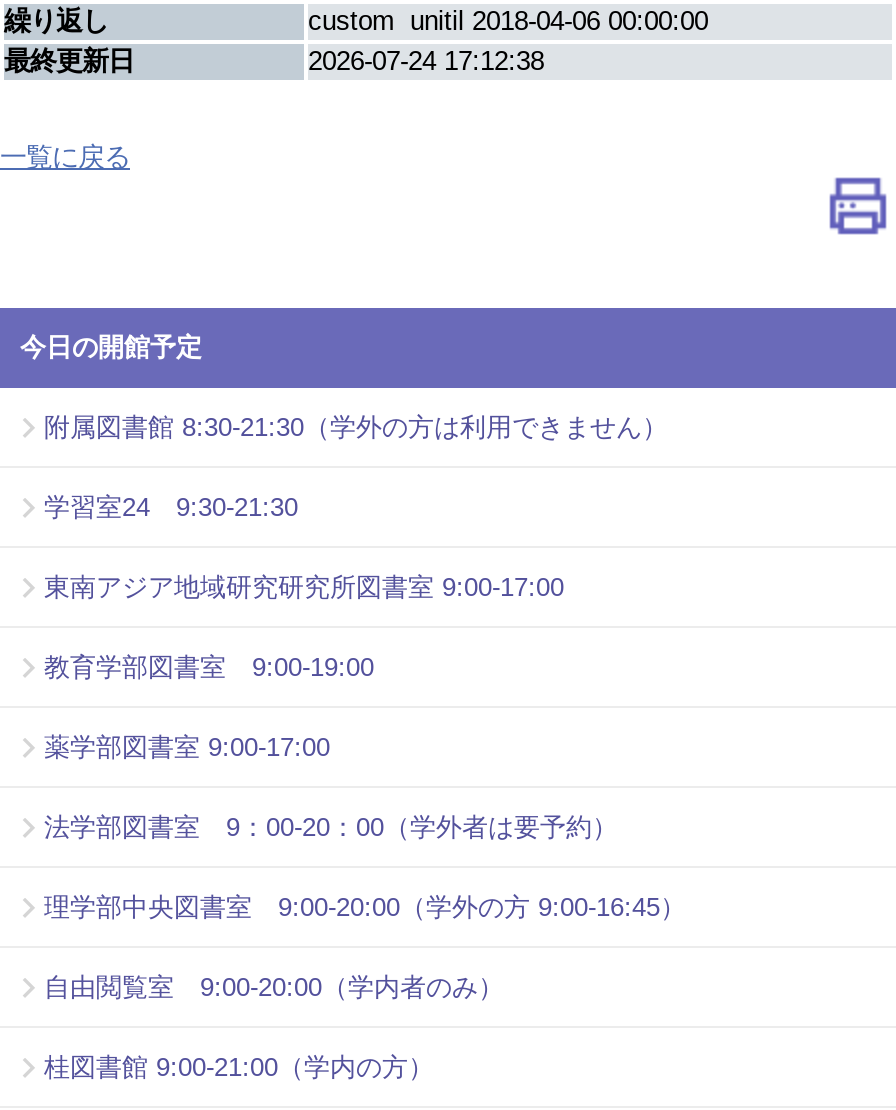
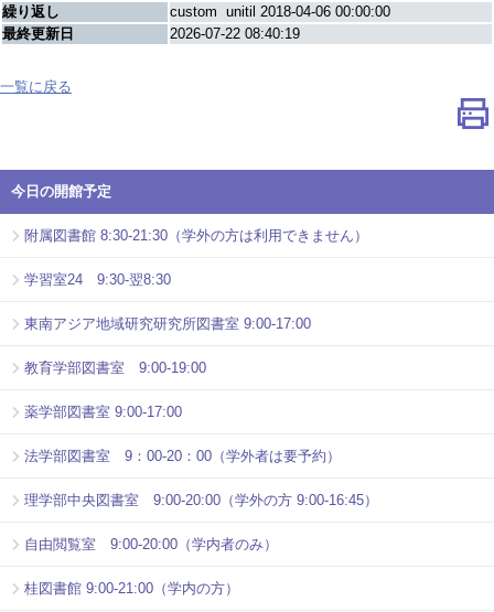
- 2026-07-24 17:12:38
+ 2026-07-22 08:40:19

- 学習室24 9:30-21:30
+ 学習室24 9:30-翌8:30
